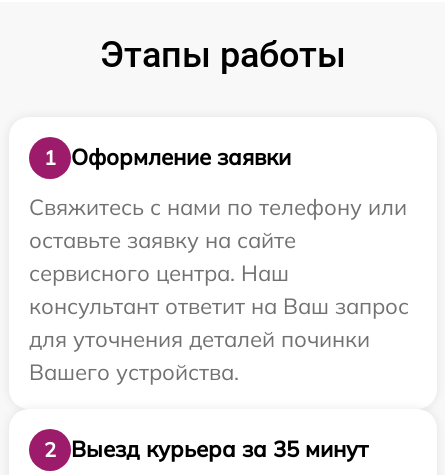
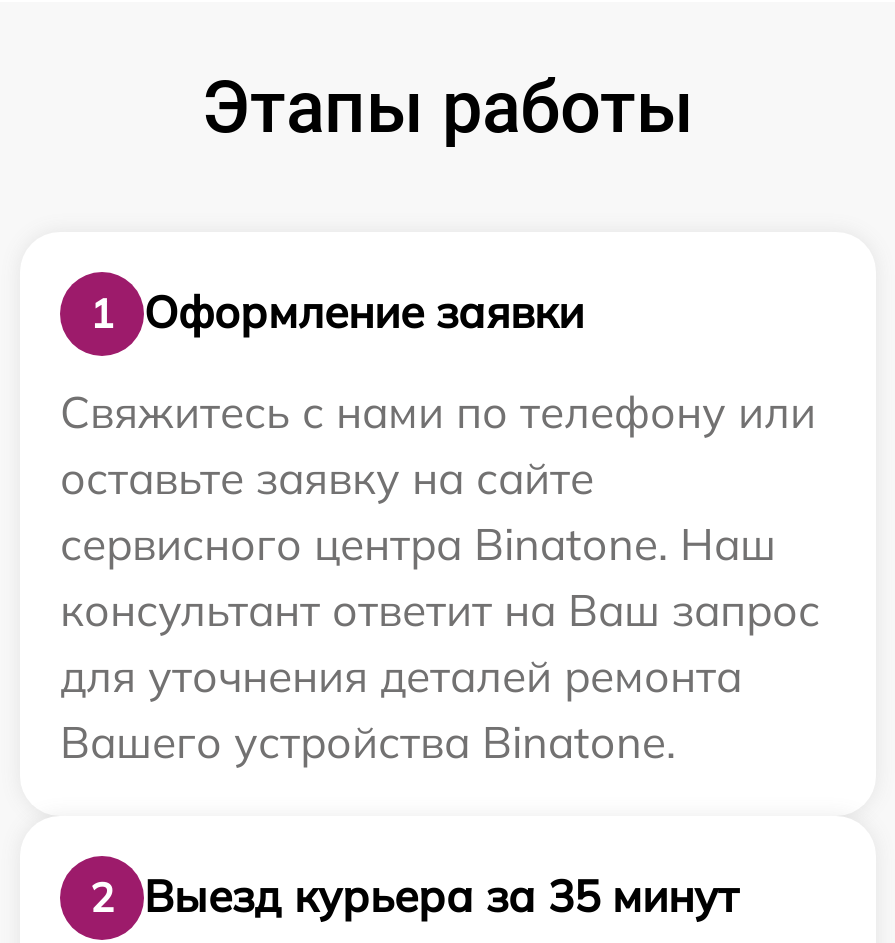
- сервисного центра. Наш
+ сервисного центра Binatone. Наш

- для уточнения деталей починки
- Вашего устройства.
+ для уточнения деталей ремонта
+ Вашего устройства Binatone.
